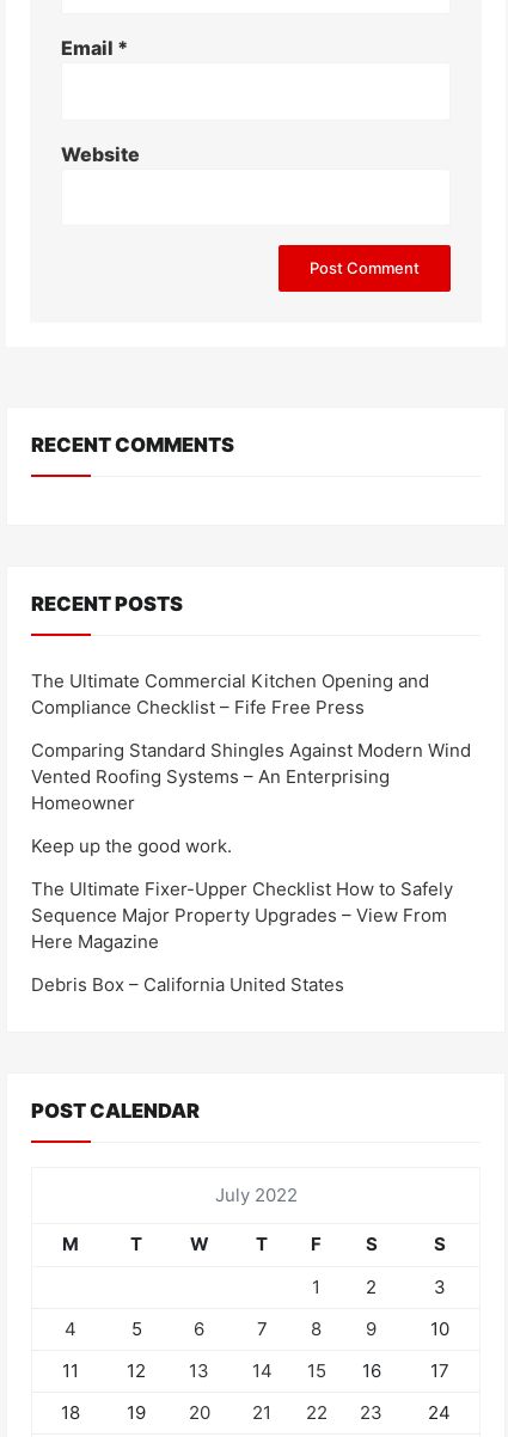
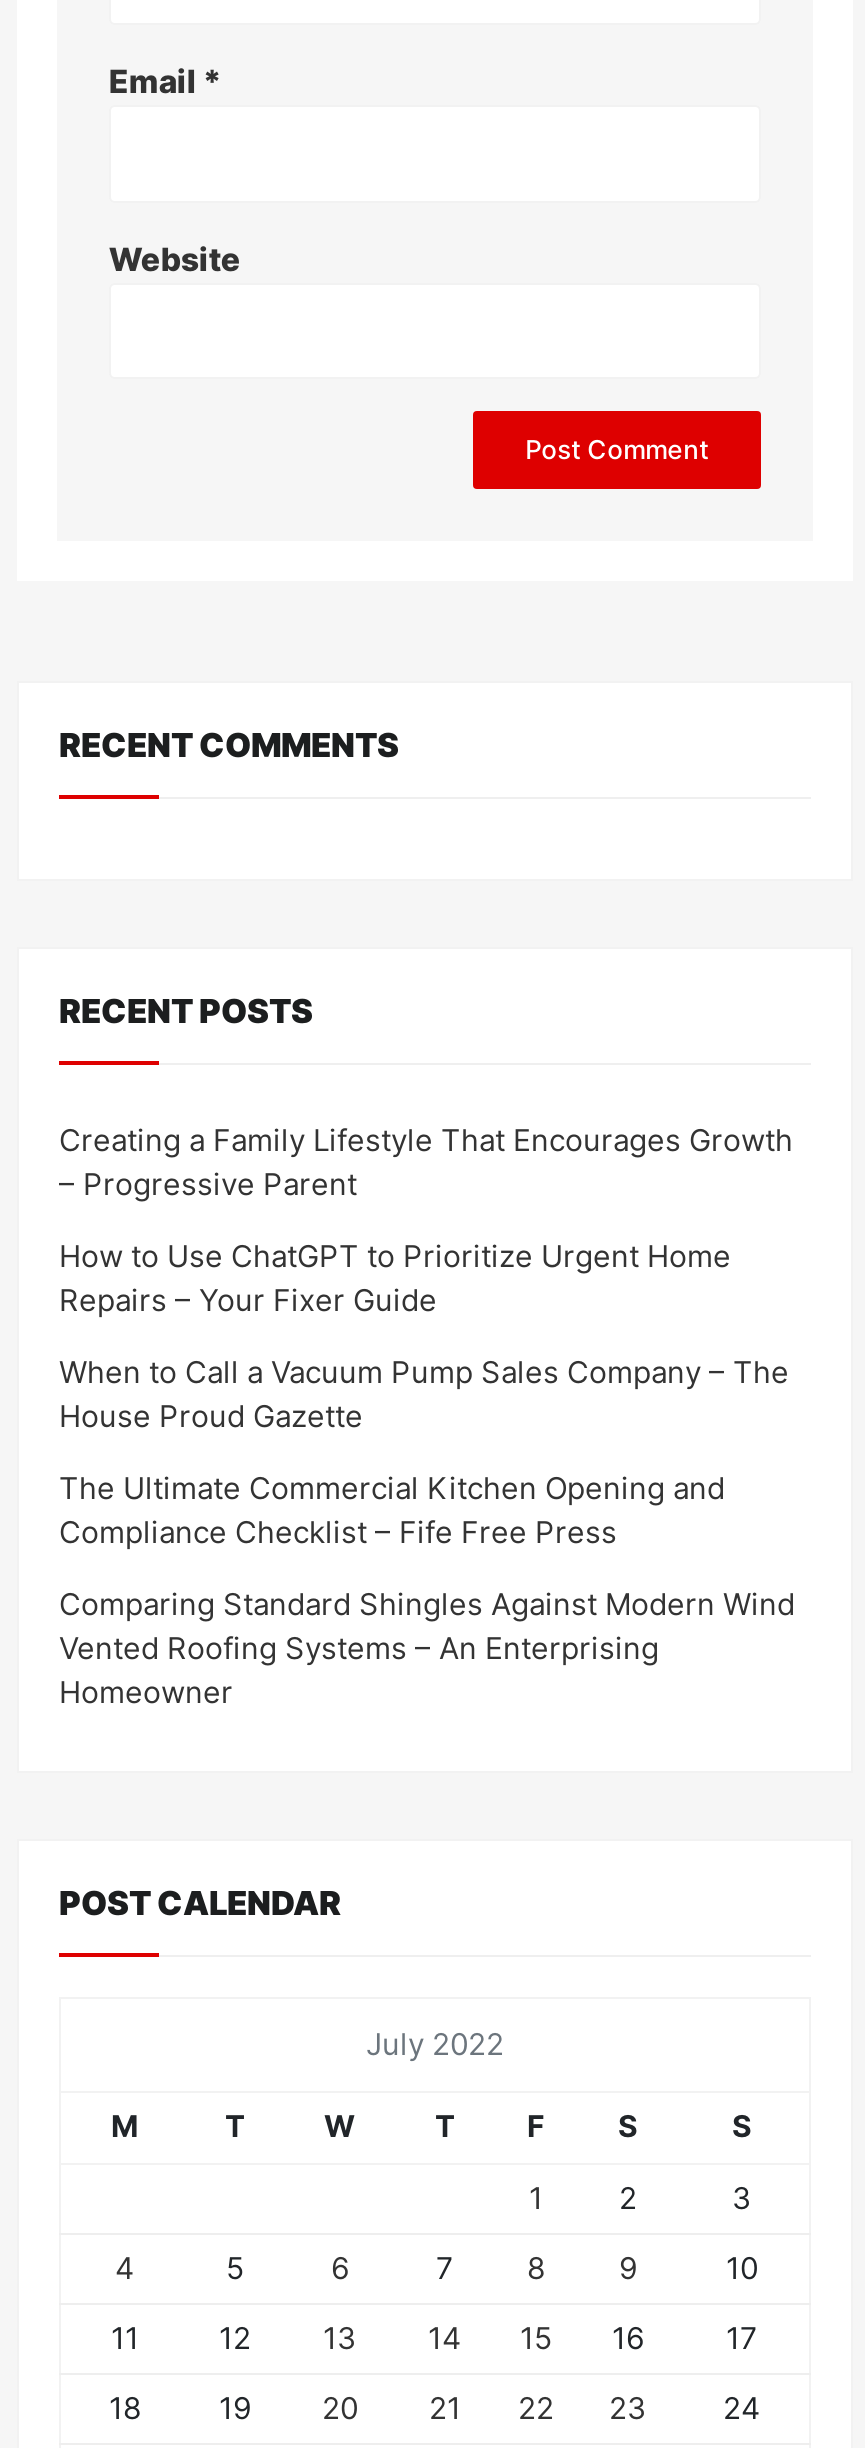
+ Creating a Family Lifestyle That Encourages Growth
+ – Progressive Parent
+ How to Use ChatGPT to Prioritize Urgent Home
+ Repairs – Your Fixer Guide
+ When to Call a Vacuum Pump Sales Company – The
+ House Proud Gazette

moved down: The Ultimate Commercial Kitchen Opening and | Compliance Checklist – Fife Free Press | Comparing Standard Shingles Against Modern Wind | Vented Roofing Systems – An Enterprising | Homeowner

- Keep up the good work.
- The Ultimate Fixer-Upper Checklist How to Safely
- Sequence Major Property Upgrades – View From
- Here Magazine
- Debris Box – California United States
